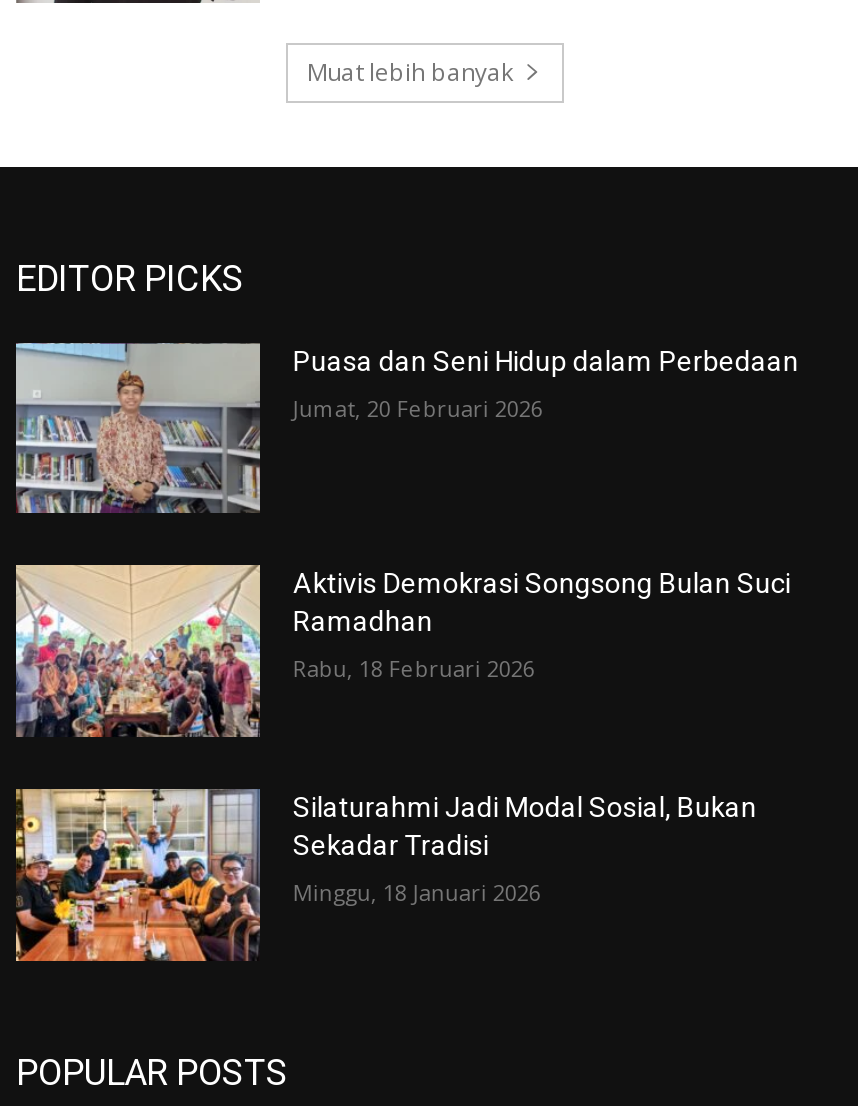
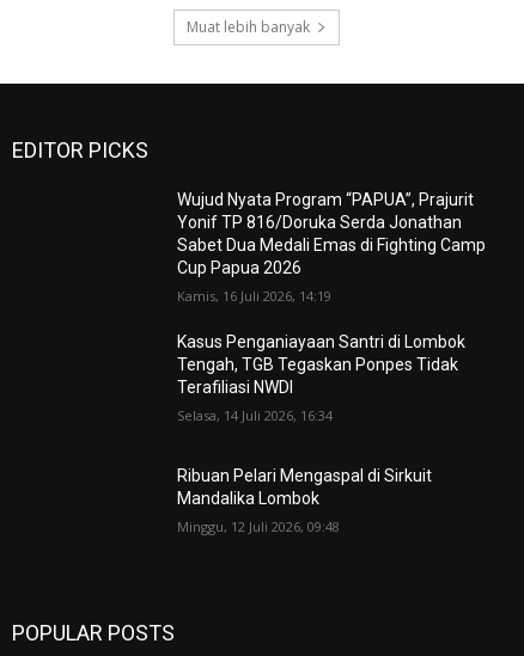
- [image]

- Puasa dan Seni Hidup dalam Perbedaan
+ Wujud Nyata Program “PAPUA”, Prajurit
+ Yonif TP 816/Doruka Serda Jonathan
+ Sabet Dua Medali Emas di Fighting Camp
+ Cup Papua 2026

- Jumat, 20 Februari 2026
+ Kamis, 16 Juli 2026, 14:19

- [image]

- Aktivis Demokrasi Songsong Bulan Suci
- Ramadhan
+ Kasus Penganiayaan Santri di Lombok
+ Tengah, TGB Tegaskan Ponpes Tidak
+ Terafiliasi NWDI

- Rabu, 18 Februari 2026
+ Selasa, 14 Juli 2026, 16:34

- [image]

- Silaturahmi Jadi Modal Sosial, Bukan
- Sekadar Tradisi
+ Ribuan Pelari Mengaspal di Sirkuit
+ Mandalika Lombok

- Minggu, 18 Januari 2026
+ Minggu, 12 Juli 2026, 09:48
